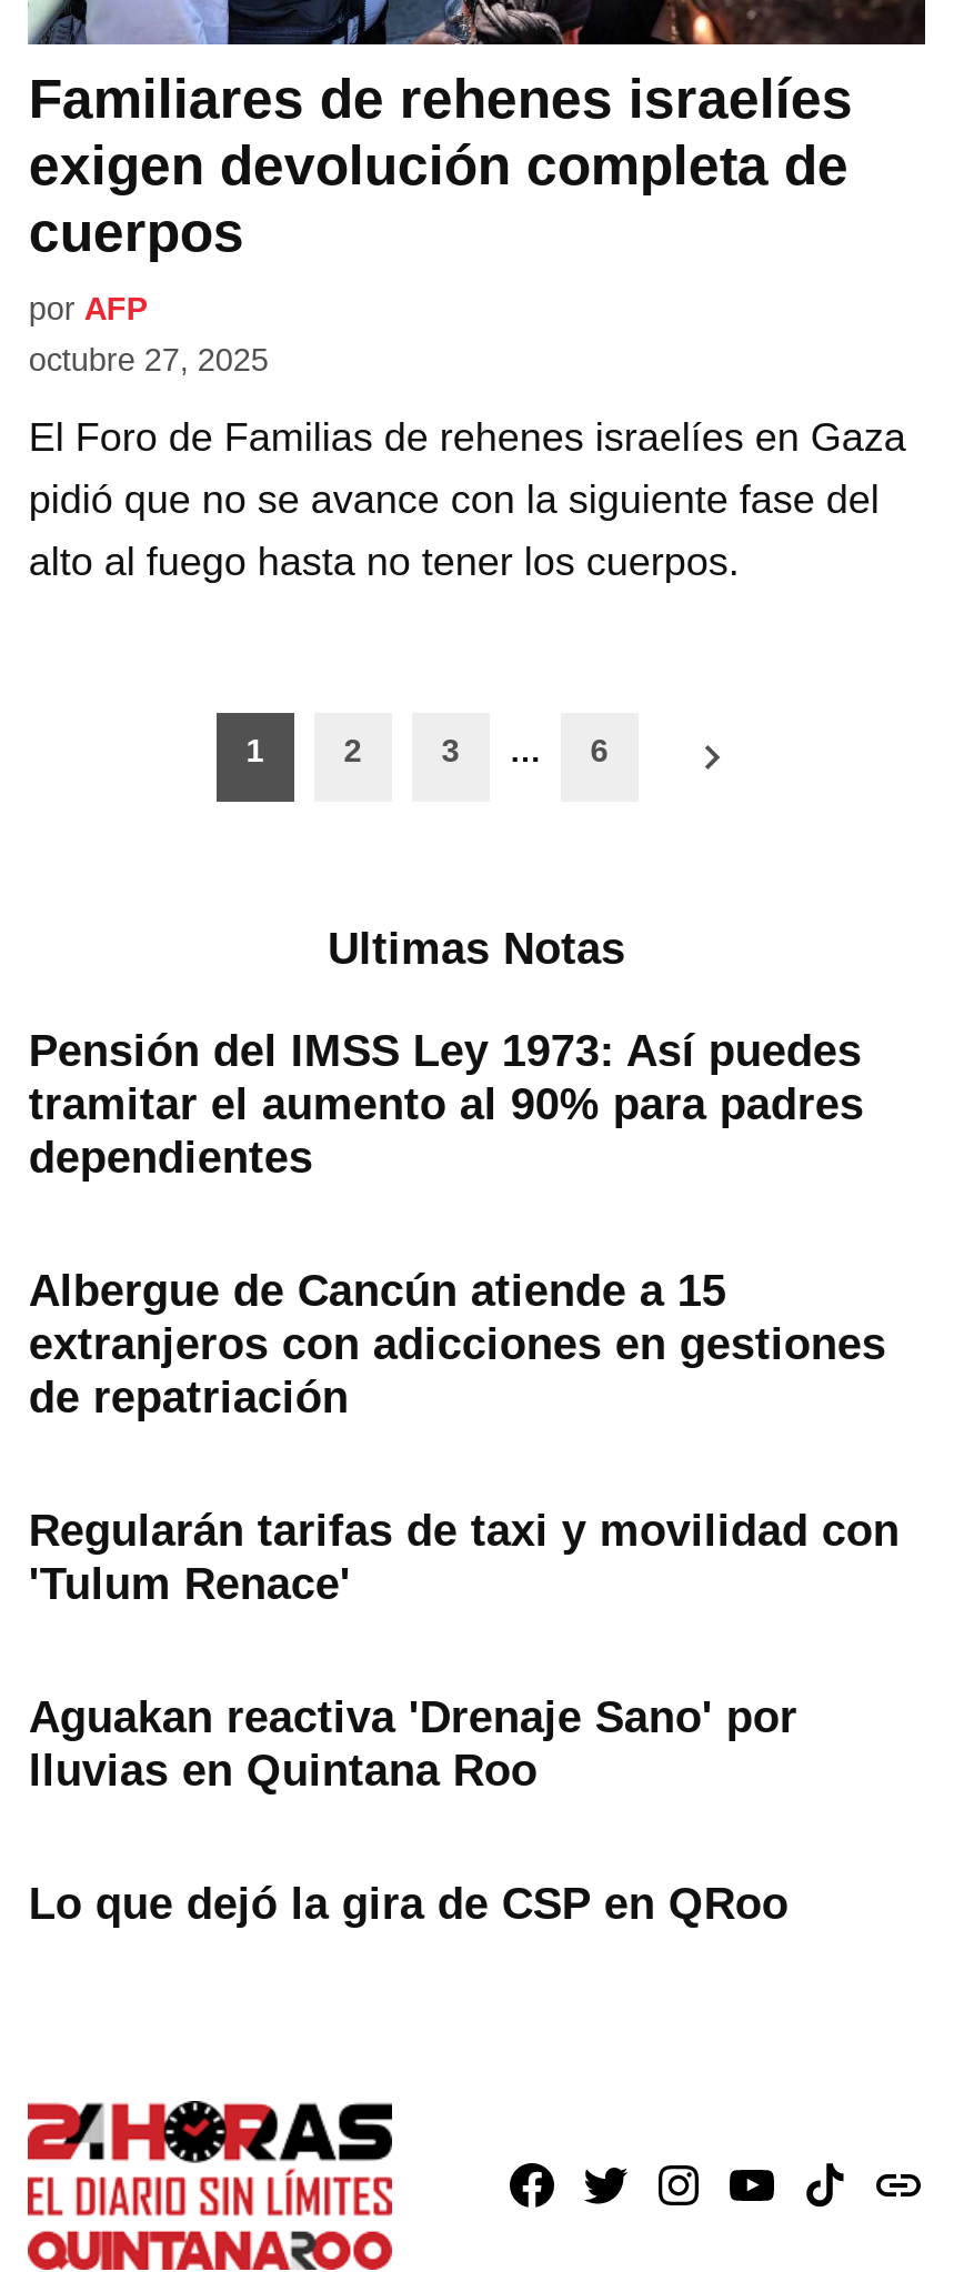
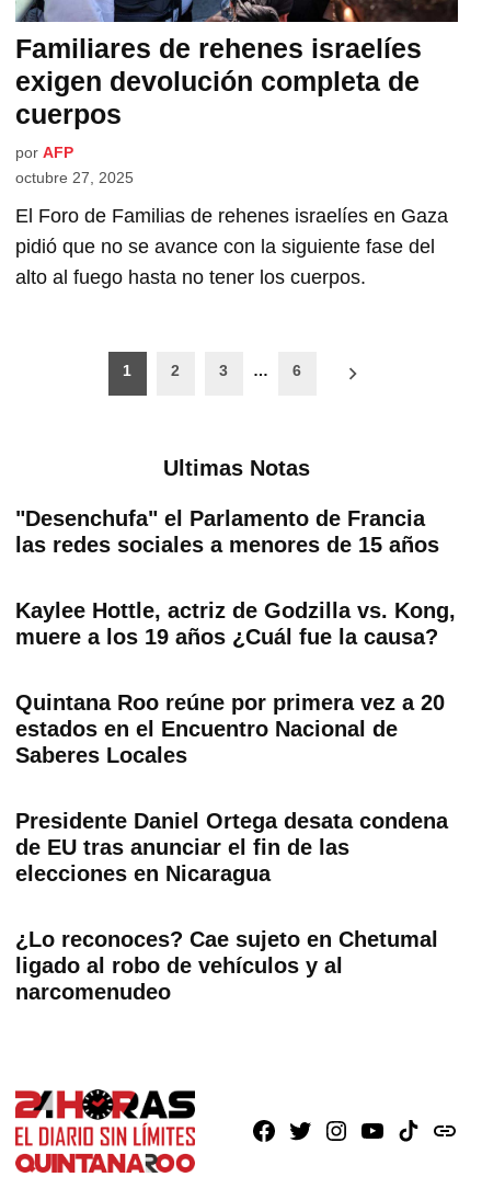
- Pensión del IMSS Ley 1973: Así puedes
- tramitar el aumento al 90% para padres
- dependientes
+ "Desenchufa" el Parlamento de Francia
+ las redes sociales a menores de 15 años

- Albergue de Cancún atiende a 15
- extranjeros con adicciones en gestiones
- de repatriación
+ Kaylee Hottle, actriz de Godzilla vs. Kong,
+ muere a los 19 años ¿Cuál fue la causa?

- Regularán tarifas de taxi y movilidad con
- 'Tulum Renace'
+ Quintana Roo reúne por primera vez a 20
+ estados en el Encuentro Nacional de
+ Saberes Locales

- Aguakan reactiva 'Drenaje Sano' por
- lluvias en Quintana Roo
+ Presidente Daniel Ortega desata condena
+ de EU tras anunciar el fin de las
+ elecciones en Nicaragua

- Lo que dejó la gira de CSP en QRoo
+ ¿Lo reconoces? Cae sujeto en Chetumal
+ ligado al robo de vehículos y al
+ narcomenudeo
